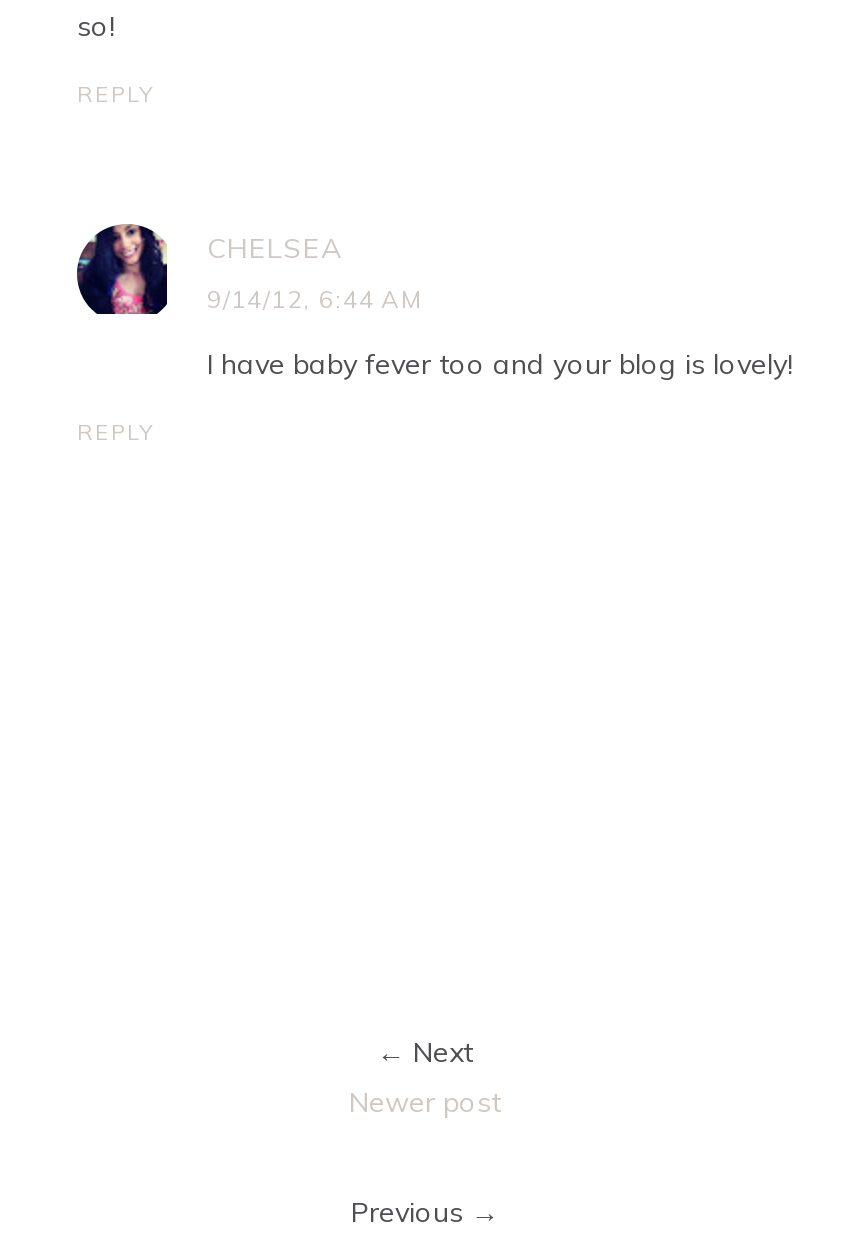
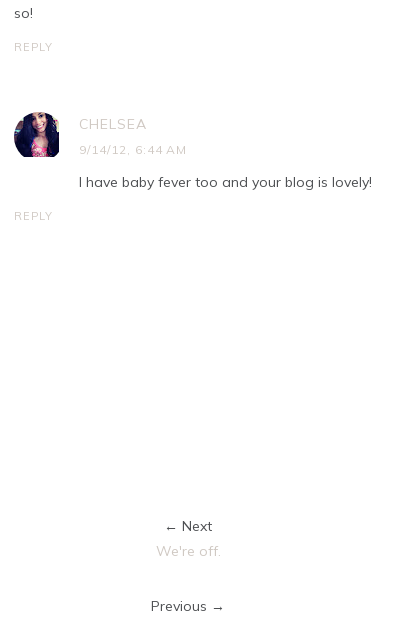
- Newer post
+ We're off.
